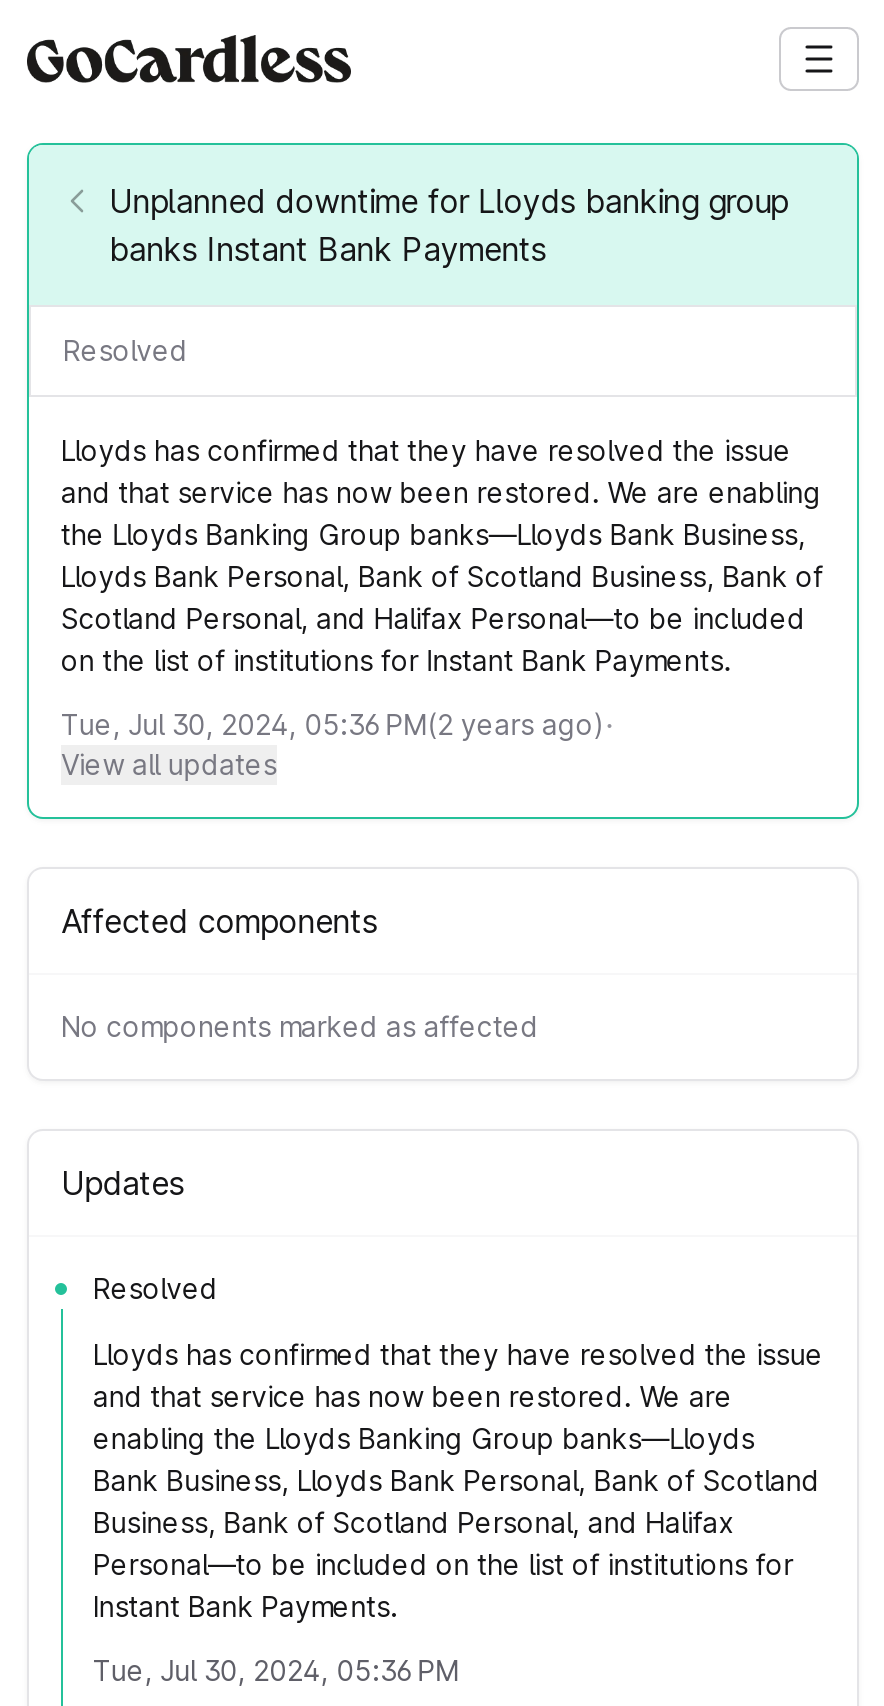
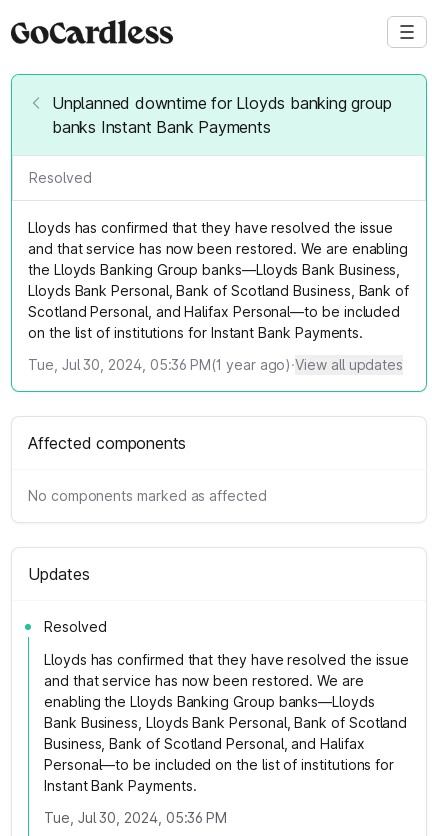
- Tue, Jul 30, 2024, 05:36 PM(2 years ago) ·
- View all updates
+ Tue, Jul 30, 2024, 05:36 PM (1 year ago) · View all updates
